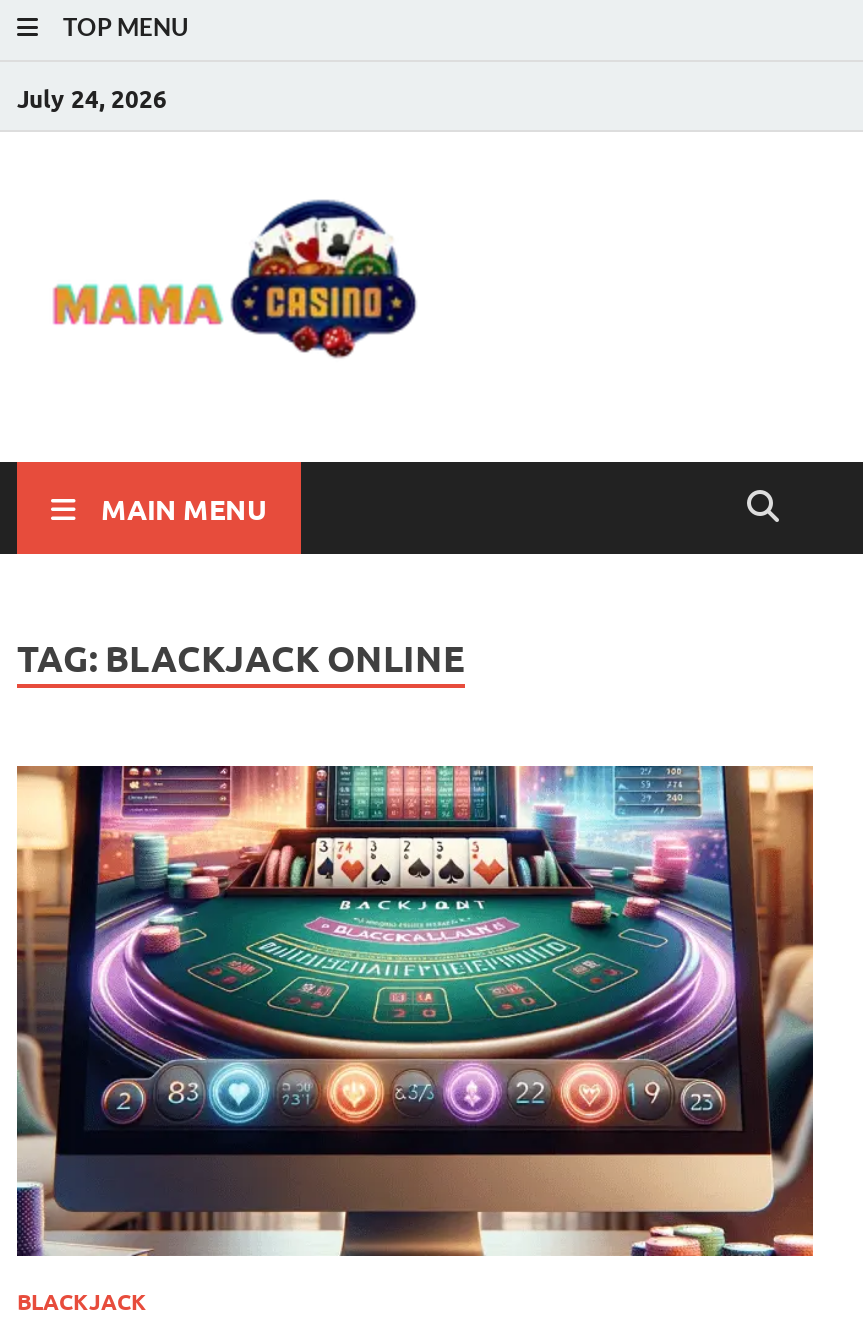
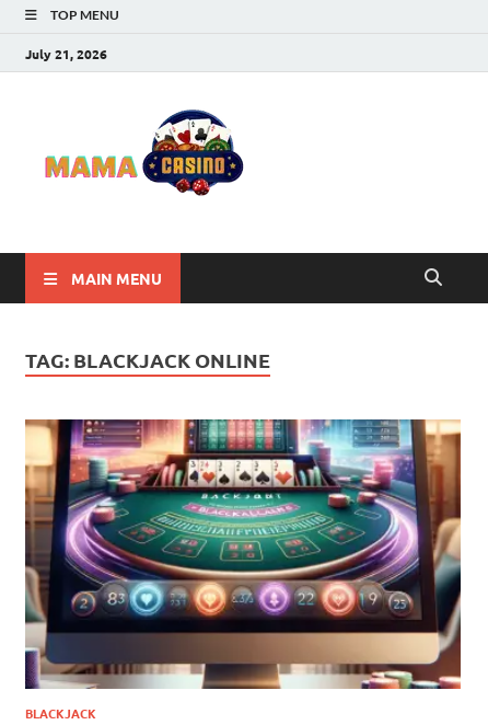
- July 24, 2026
+ July 21, 2026
